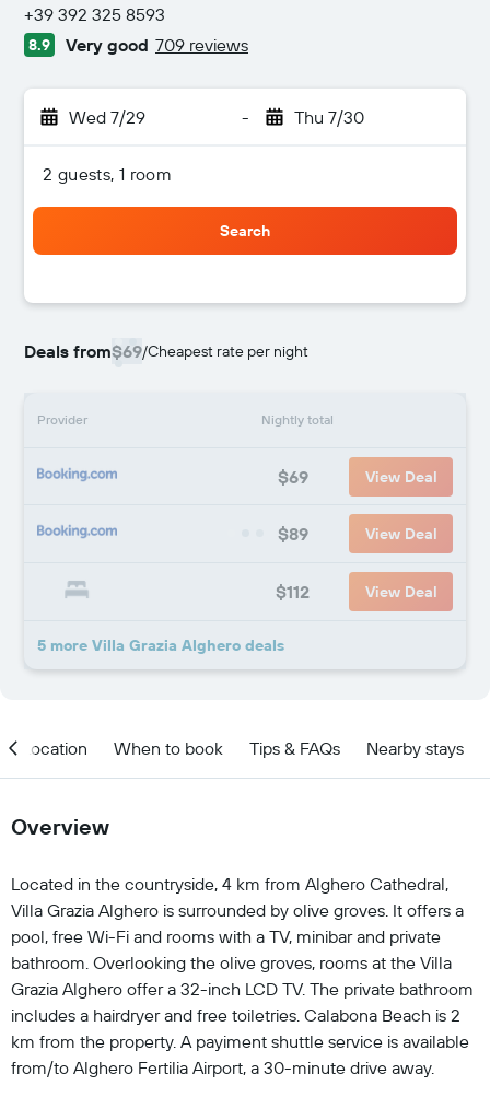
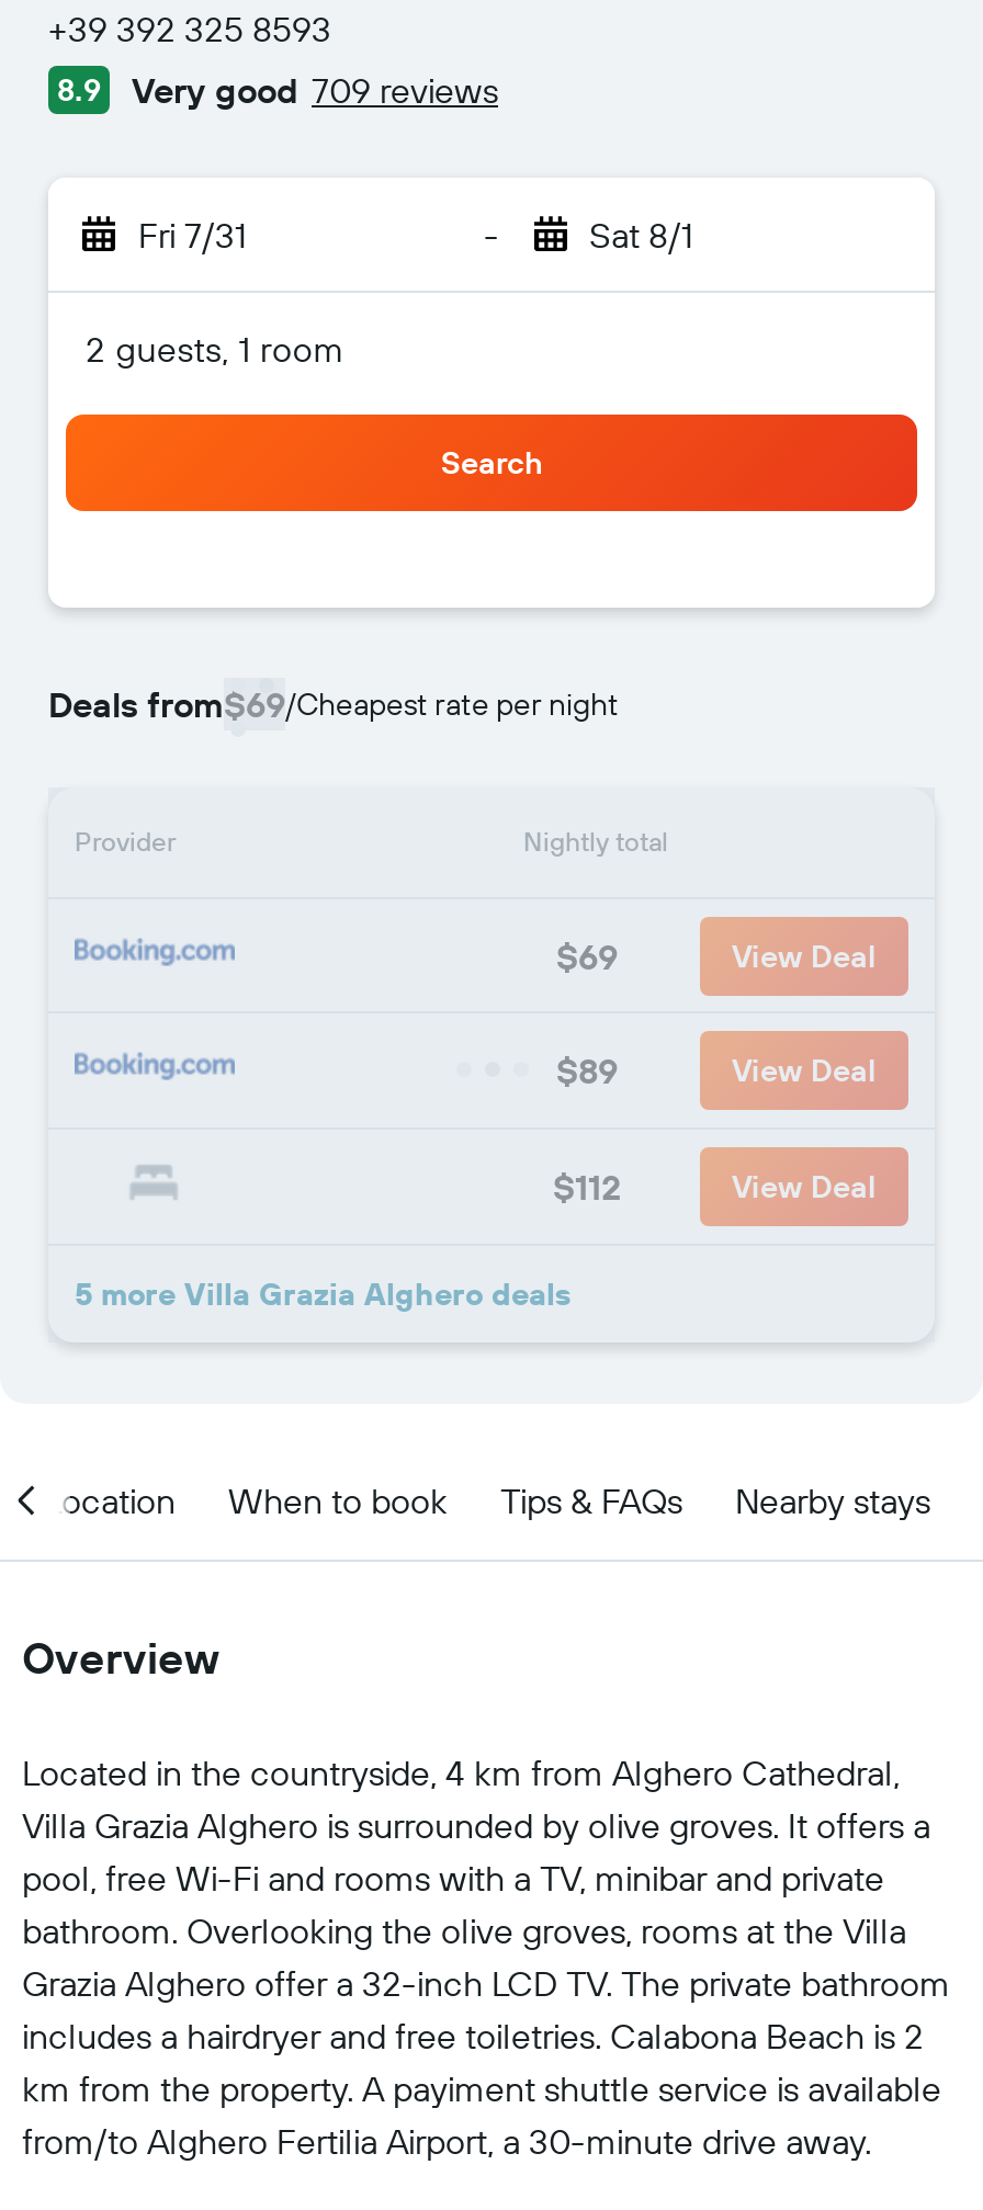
- Wed 7/29
+ Fri 7/31

- Thu 7/30
+ Sat 8/1
